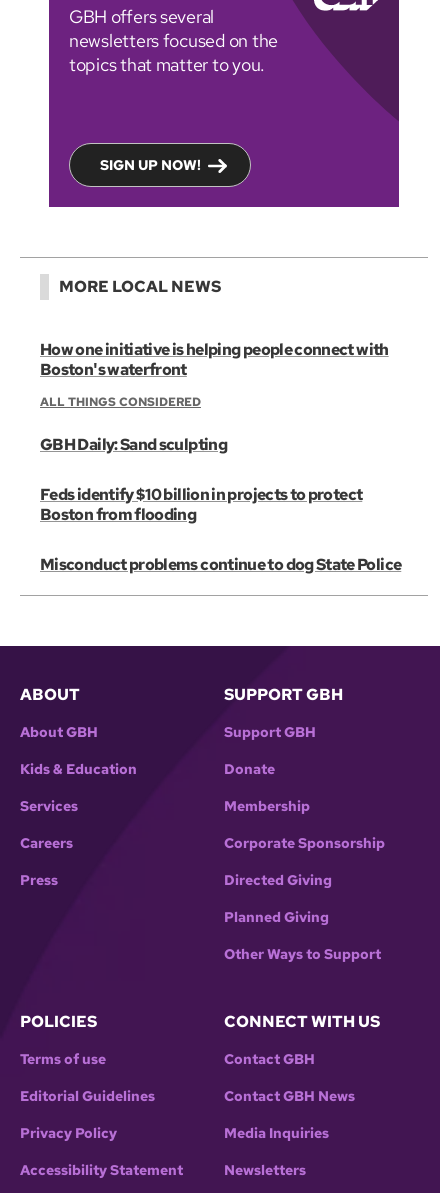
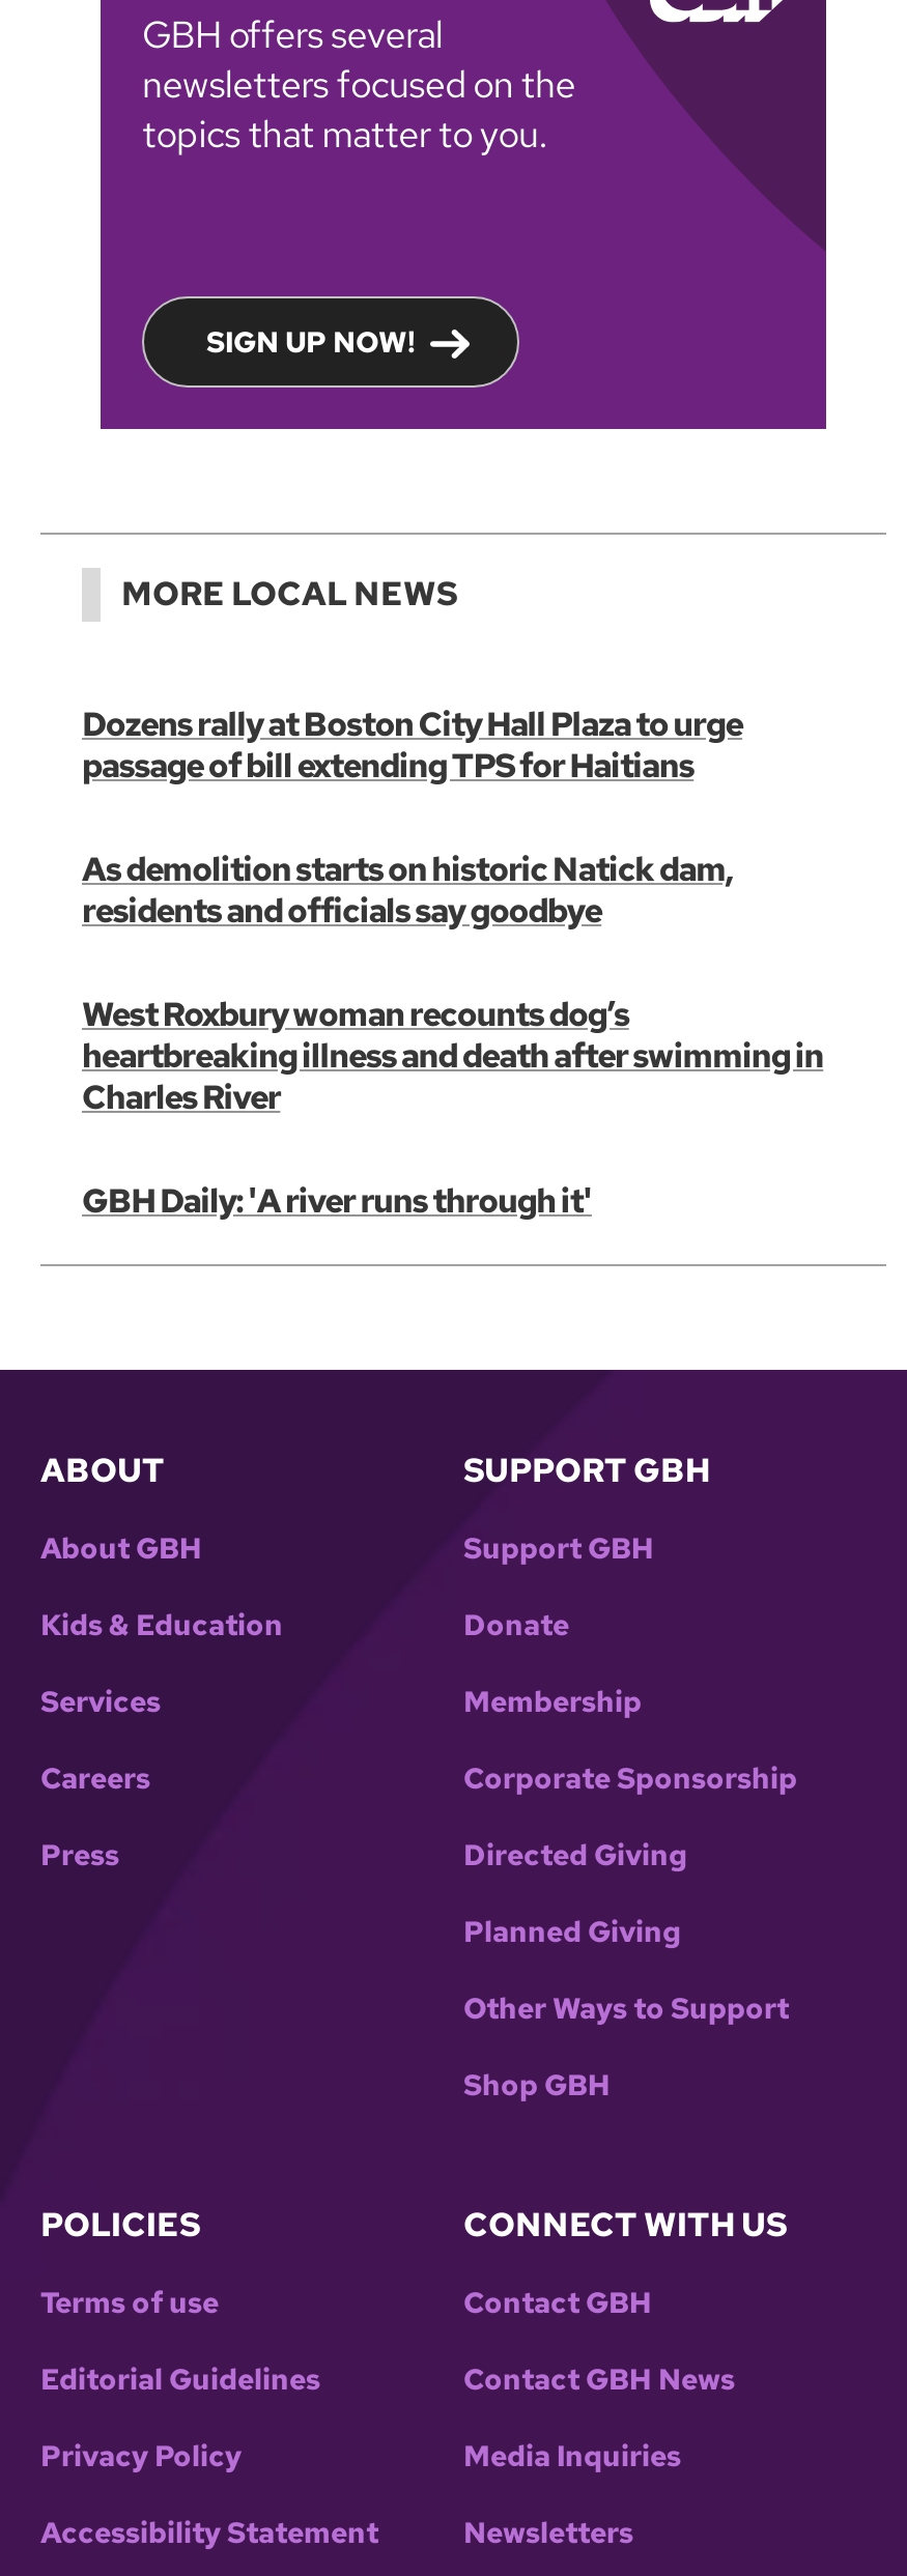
- How one initiative is helping people connect with
- Boston's waterfront
- ALL THINGS CONSIDERED
- GBH Daily: Sand sculpting
- Feds identify $10 billion in projects to protect
- Boston from flooding
- Misconduct problems continue to dog State Police
+ Dozens rally at Boston City Hall Plaza to urge
+ passage of bill extending TPS for Haitians
+ As demolition starts on historic Natick dam,
+ residents and officials say goodbye
+ West Roxbury woman recounts dog’s
+ heartbreaking illness and death after swimming in
+ Charles River
+ GBH Daily: 'A river runs through it'

+ Shop GBH
